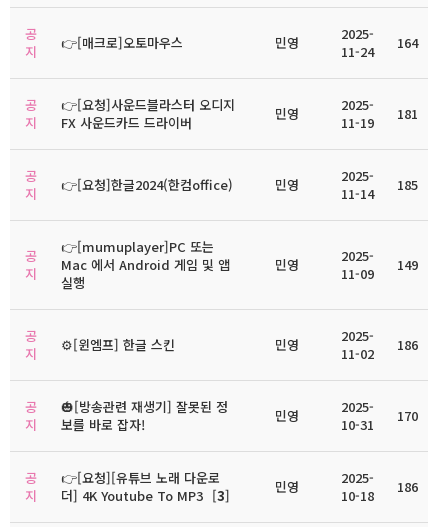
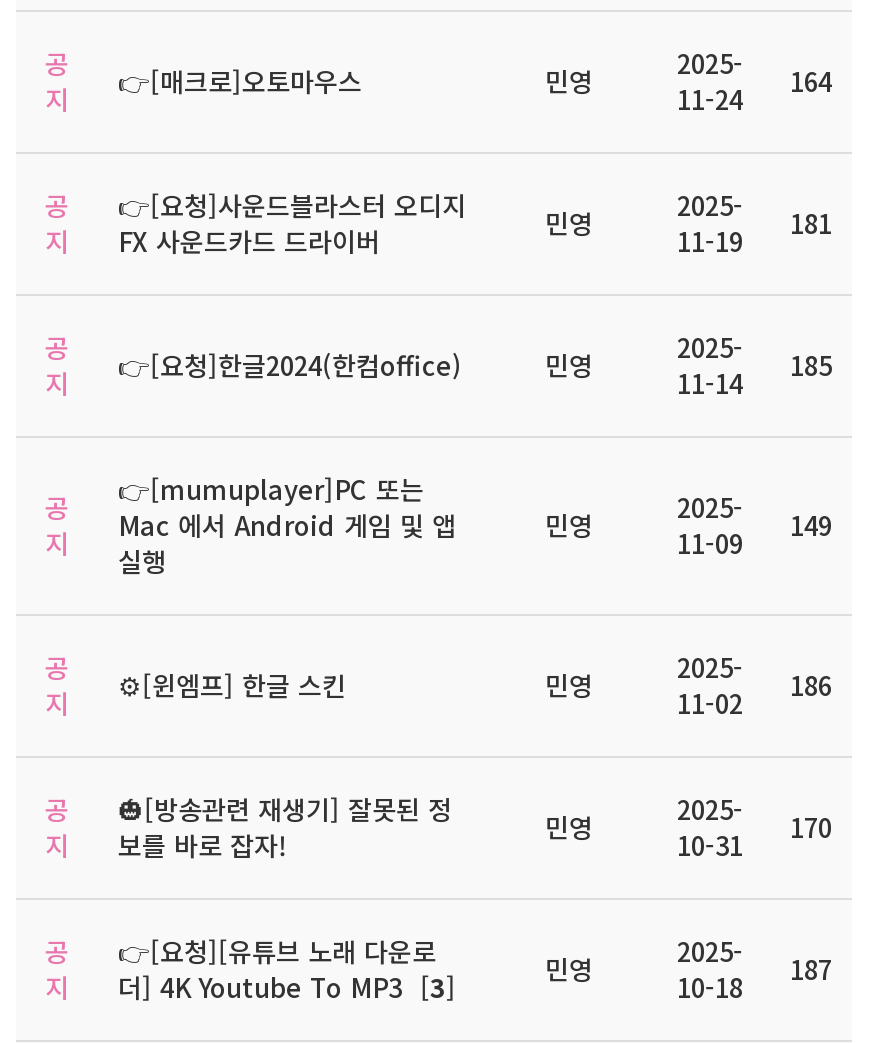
- 2025- 10-18 186
+ 2025- 10-18 187
